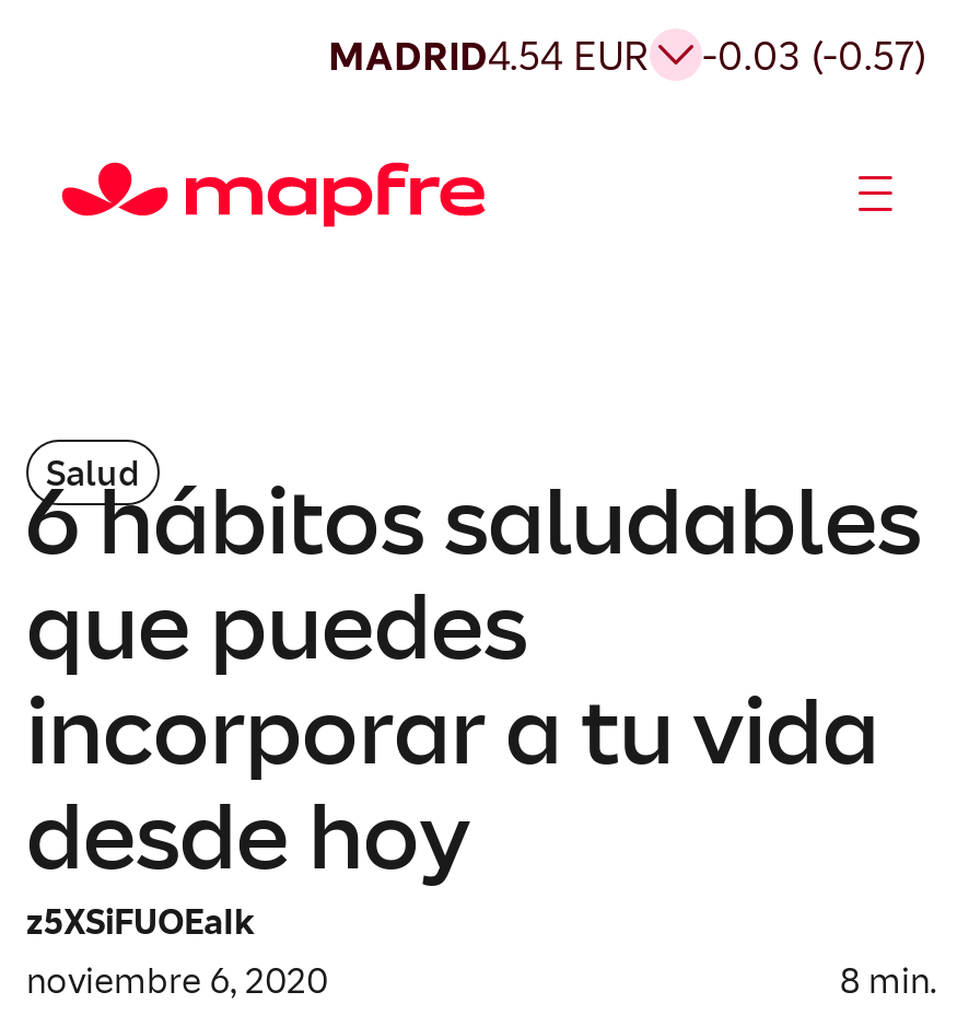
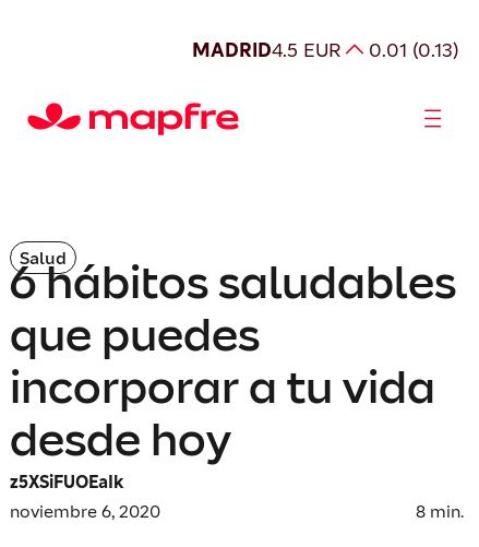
- MADRID4.54 EUR
+ MADRID4.5 EUR

- -0.03 (-0.57)
+ 0.01 (0.13)
